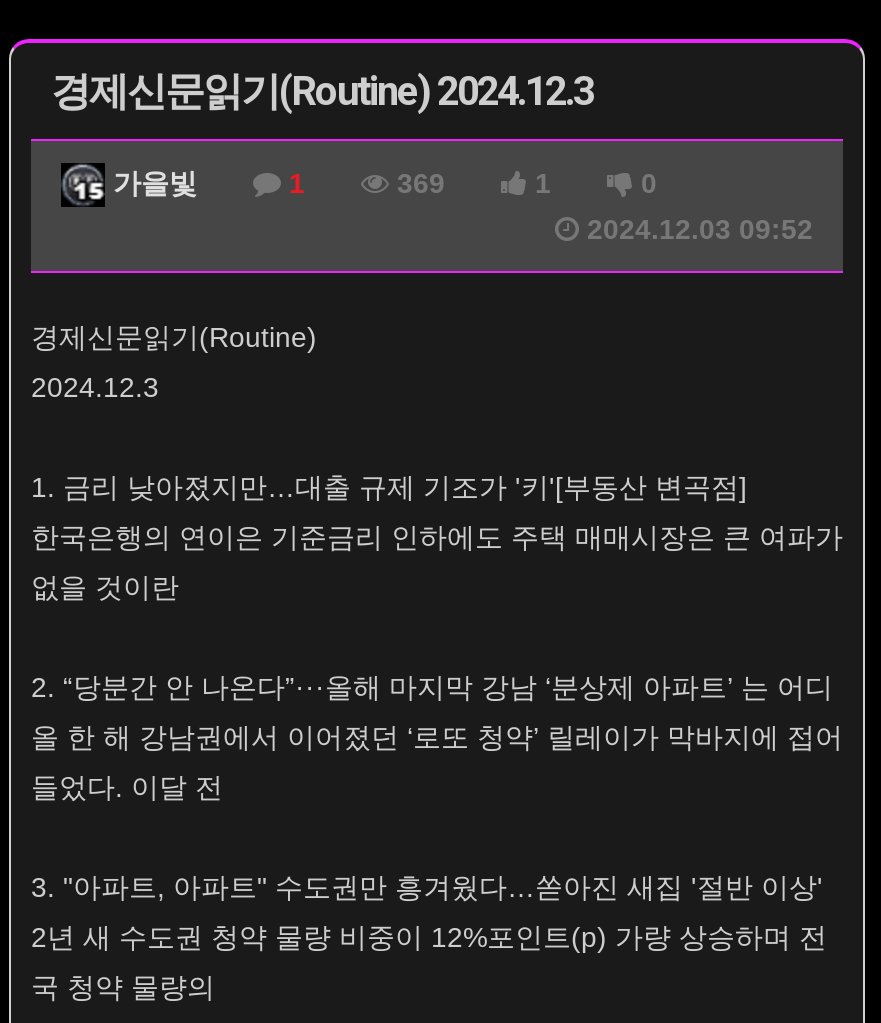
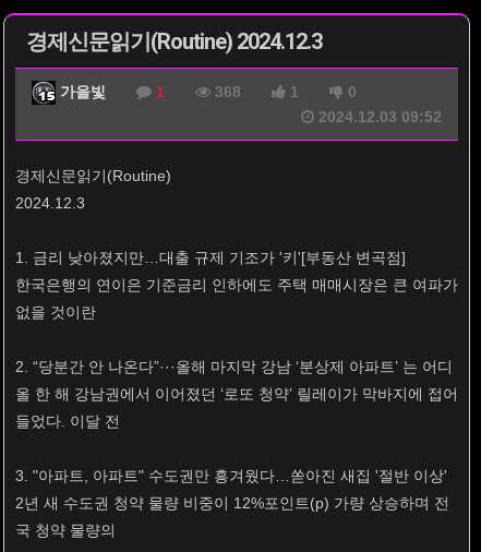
- 369
+ 368
